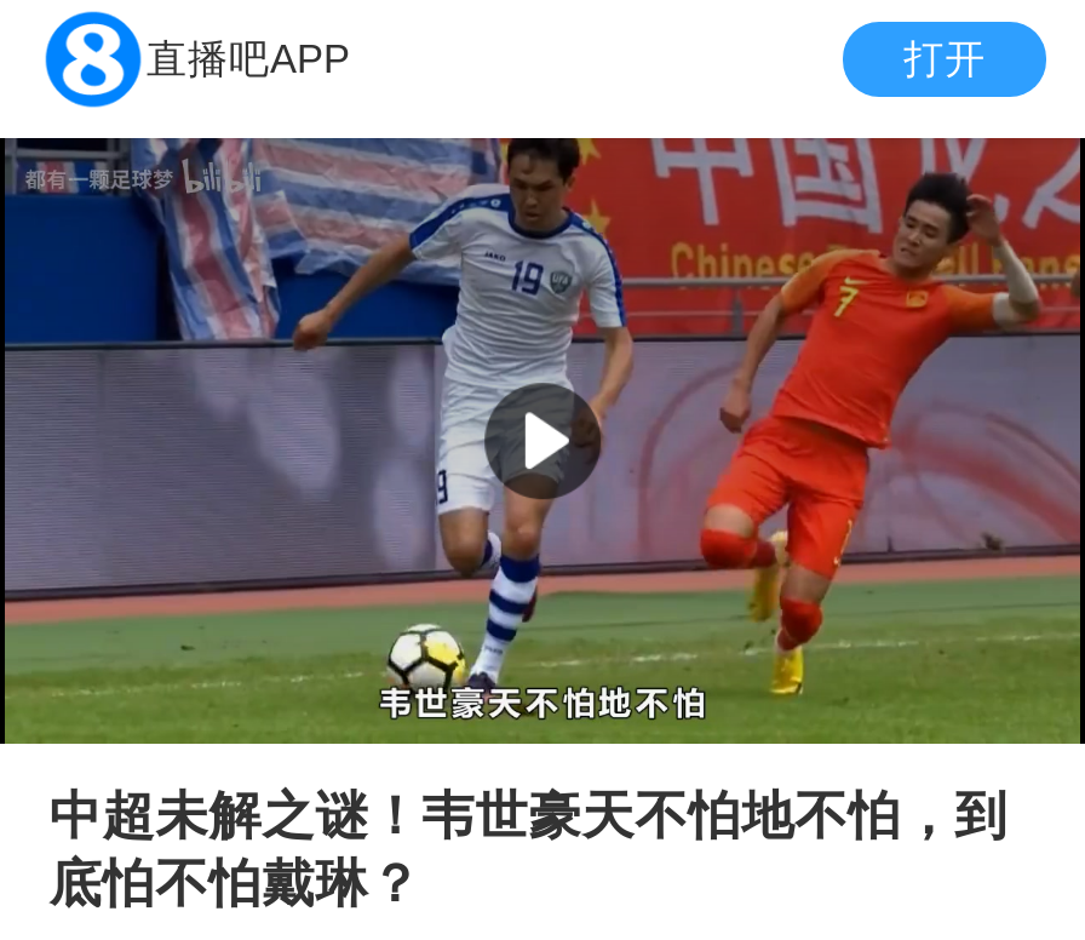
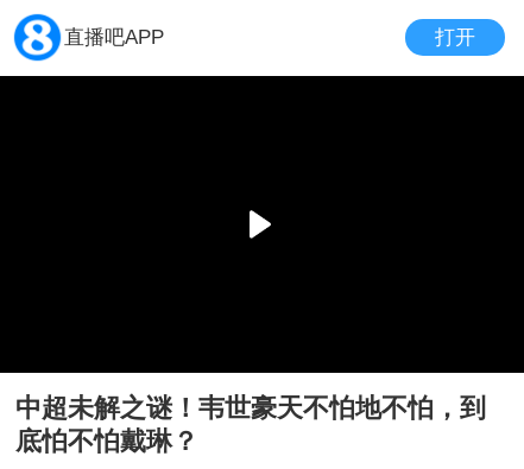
- [image]
